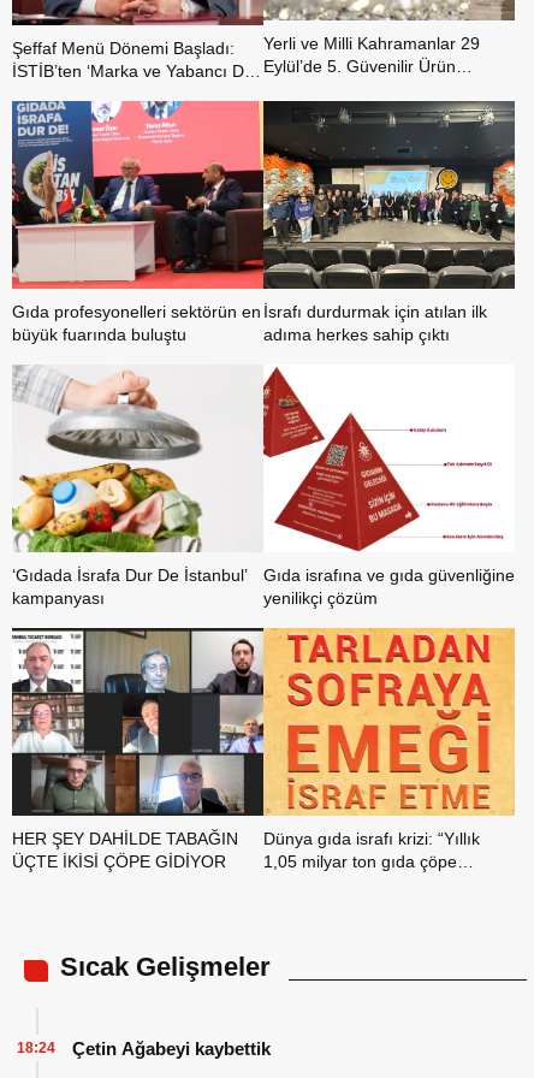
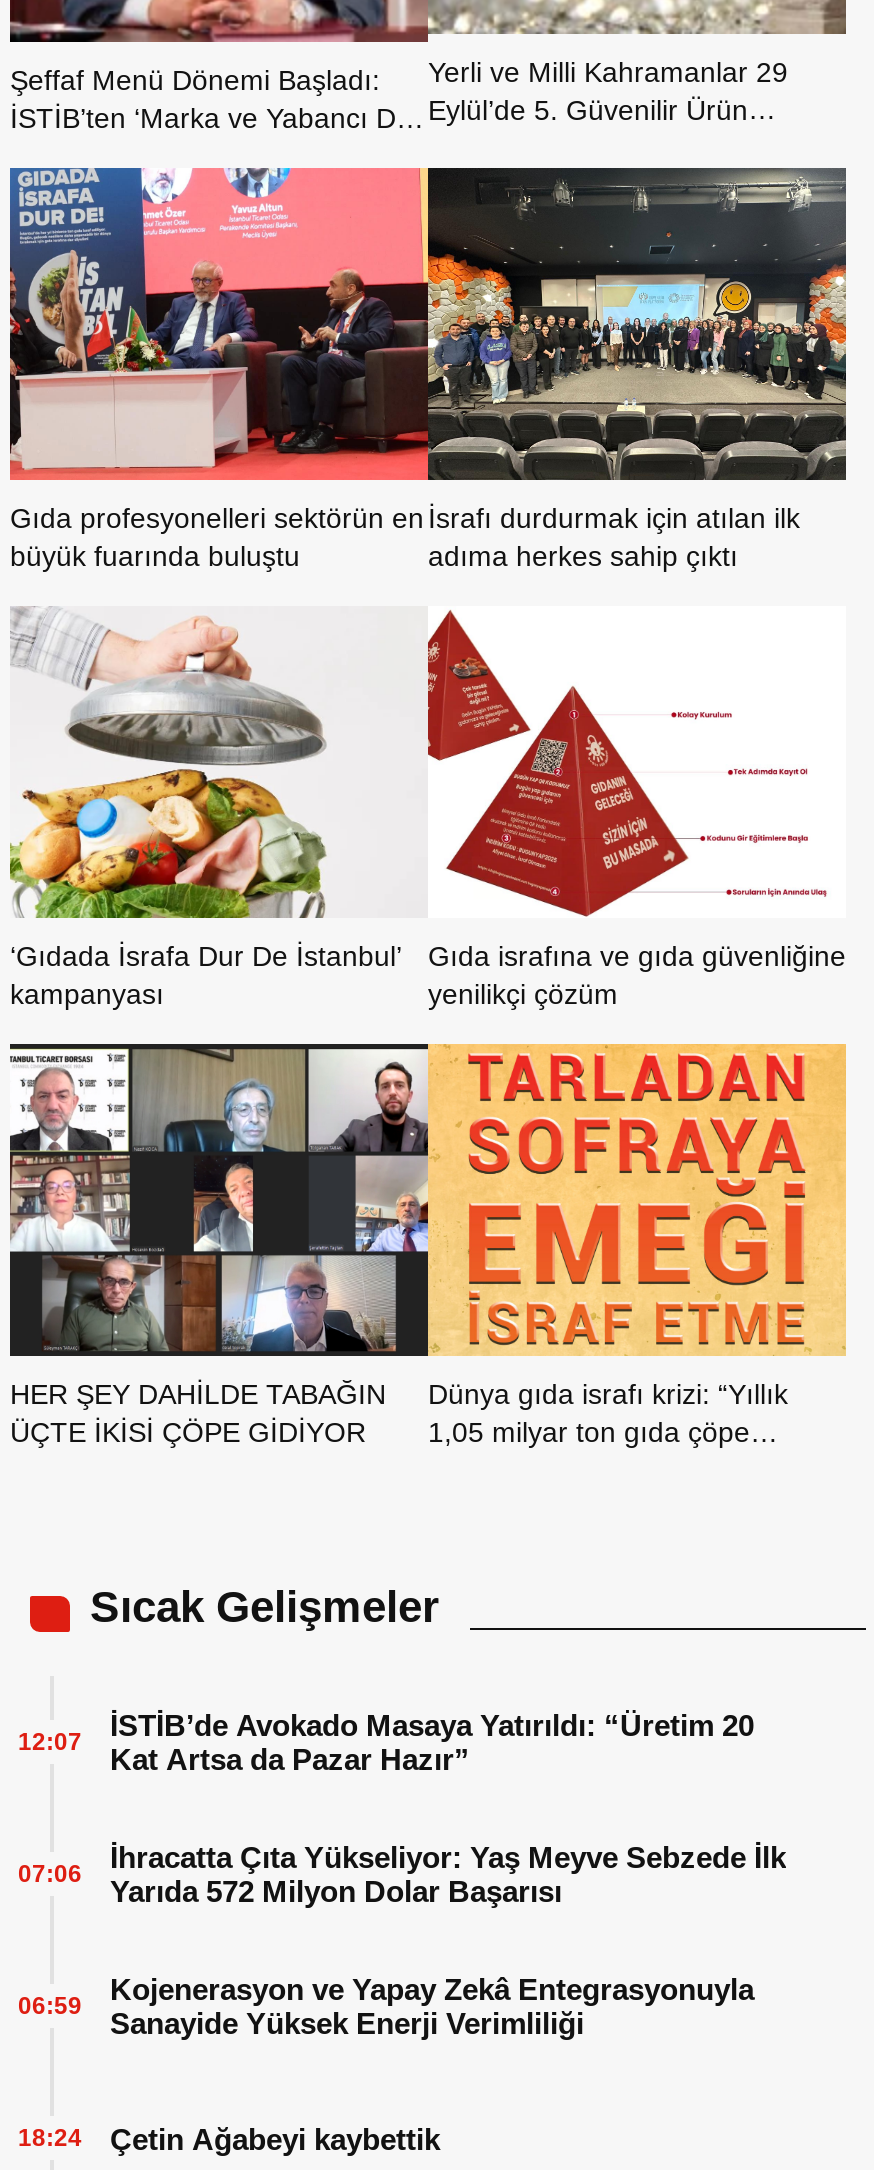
+ İSTİB’de Avokado Masaya Yatırıldı: “Üretim 20
+ Kat Artsa da Pazar Hazır”
+ 12:07
+ İhracatta Çıta Yükseliyor: Yaş Meyve Sebzede İlk
+ Yarıda 572 Milyon Dolar Başarısı
+ 07:06
+ Kojenerasyon ve Yapay Zekâ Entegrasyonuyla
+ Sanayide Yüksek Enerji Verimliliği
+ 06:59
